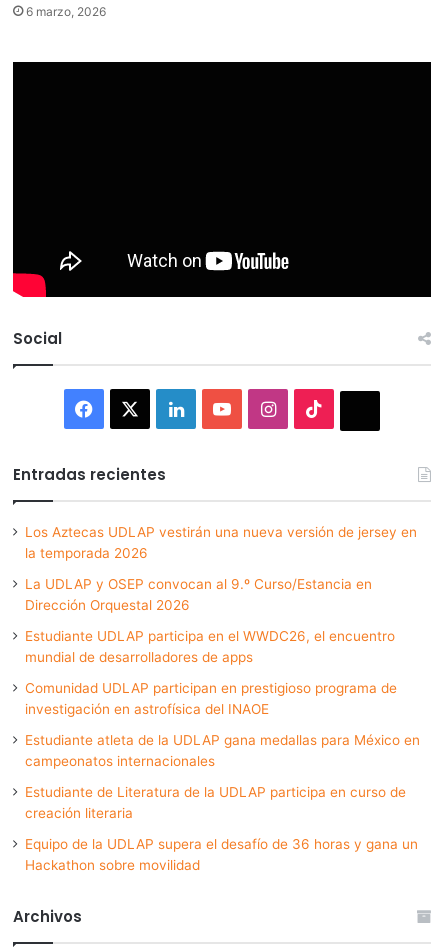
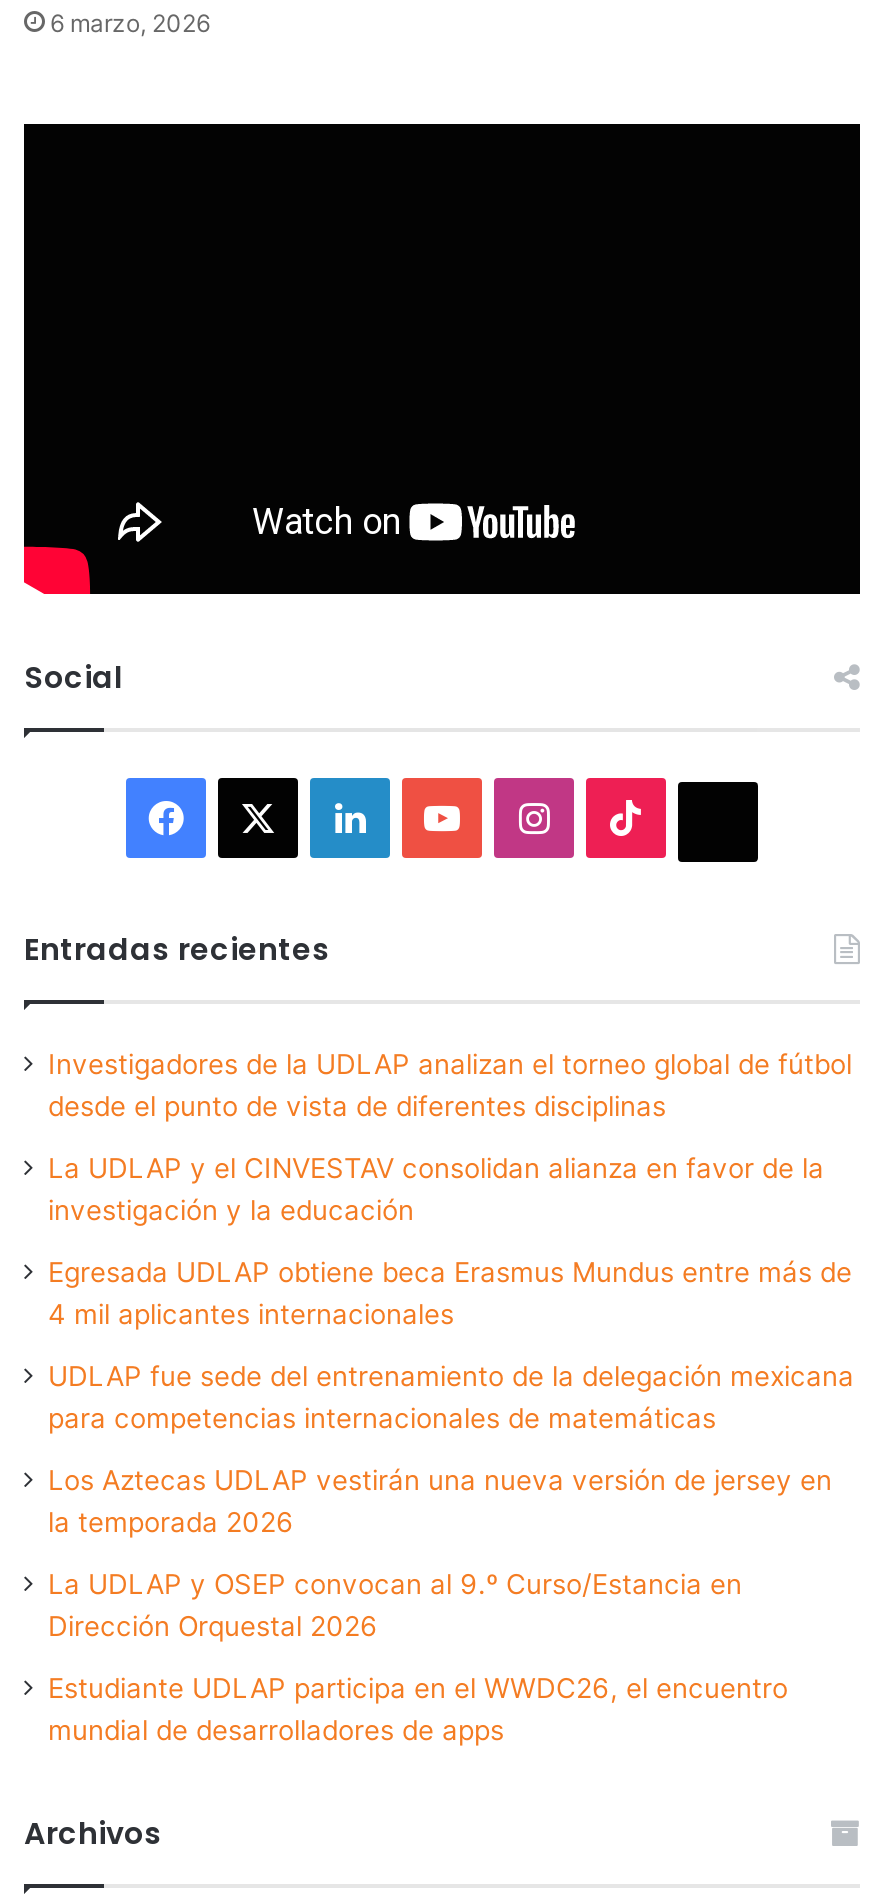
+ Investigadores de la UDLAP analizan el torneo global de fútbol
+ desde el punto de vista de diferentes disciplinas
+ La UDLAP y el CINVESTAV consolidan alianza en favor de la
+ investigación y la educación
+ Egresada UDLAP obtiene beca Erasmus Mundus entre más de
+ 4 mil aplicantes internacionales
+ UDLAP fue sede del entrenamiento de la delegación mexicana
+ para competencias internacionales de matemáticas

moved down: Los Aztecas UDLAP vestirán una nueva versión de jersey en | la temporada 2026 | La UDLAP y OSEP convocan al 9.º Curso/Estancia en | Dirección Orquestal 2026 | Estudiante UDLAP participa en el WWDC26, el encuentro | mundial de desarrolladores de apps

- Comunidad UDLAP participan en prestigioso programa de
- investigación en astrofísica del INAOE
- Estudiante atleta de la UDLAP gana medallas para México en
- campeonatos internacionales
- Estudiante de Literatura de la UDLAP participa en curso de
- creación literaria
- Equipo de la UDLAP supera el desafío de 36 horas y gana un
- Hackathon sobre movilidad
